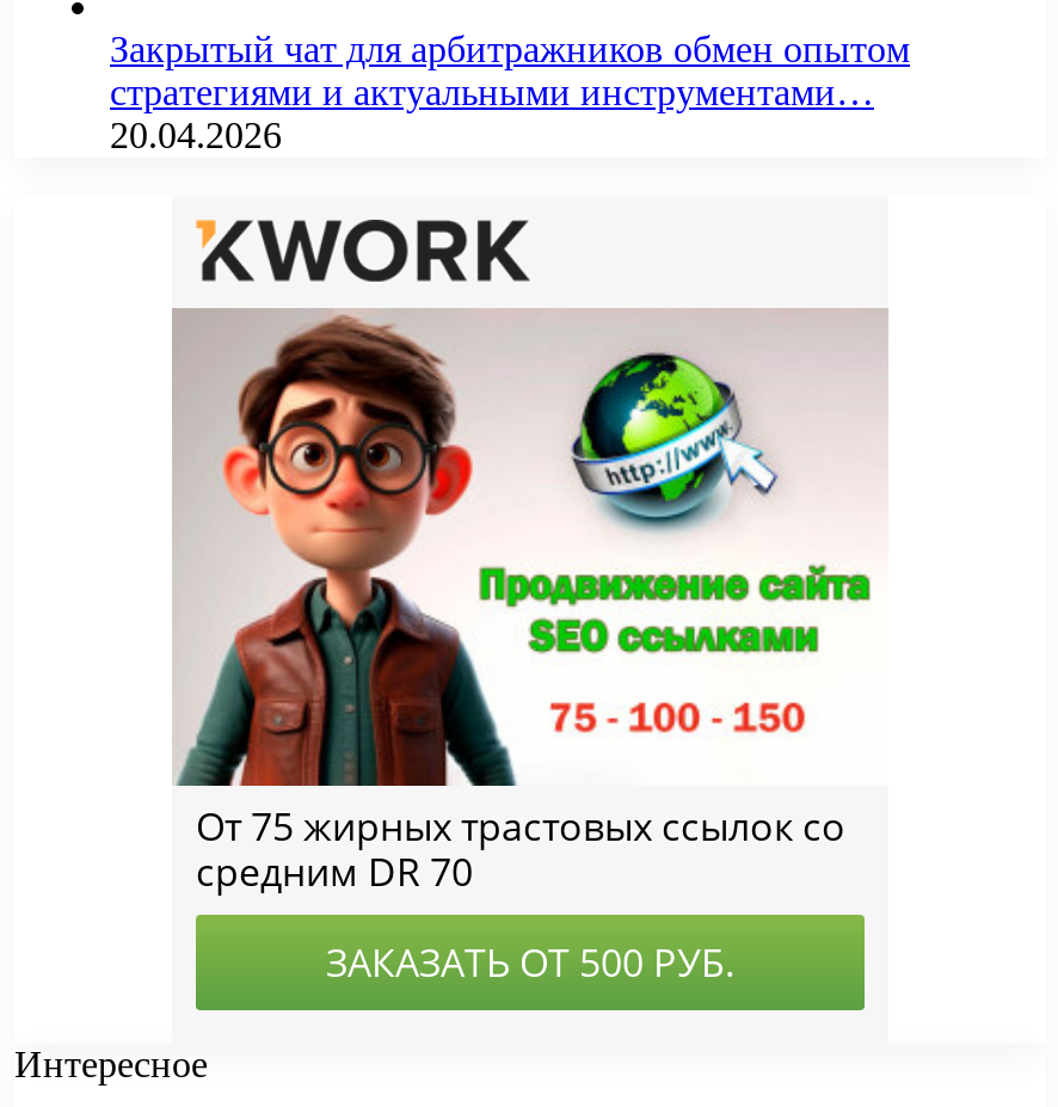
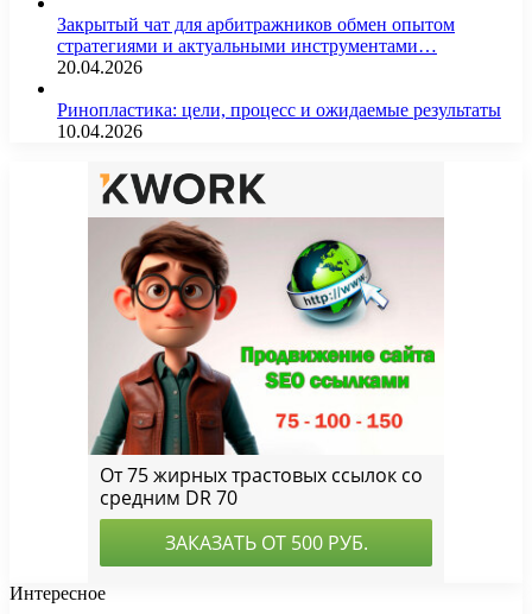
+ Ринопластика: цели, процесс и ожидаемые результаты
+ 10.04.2026
